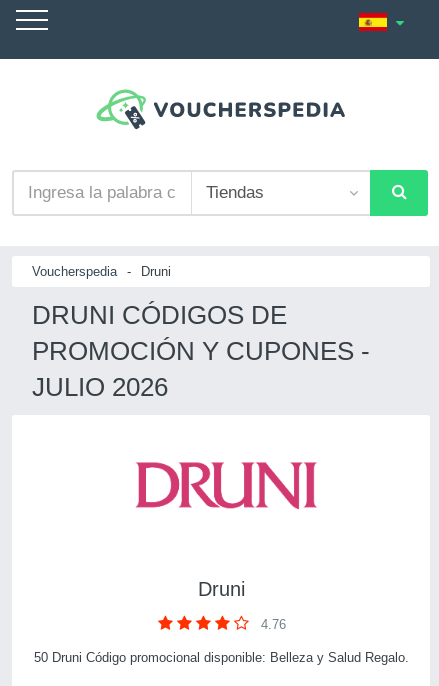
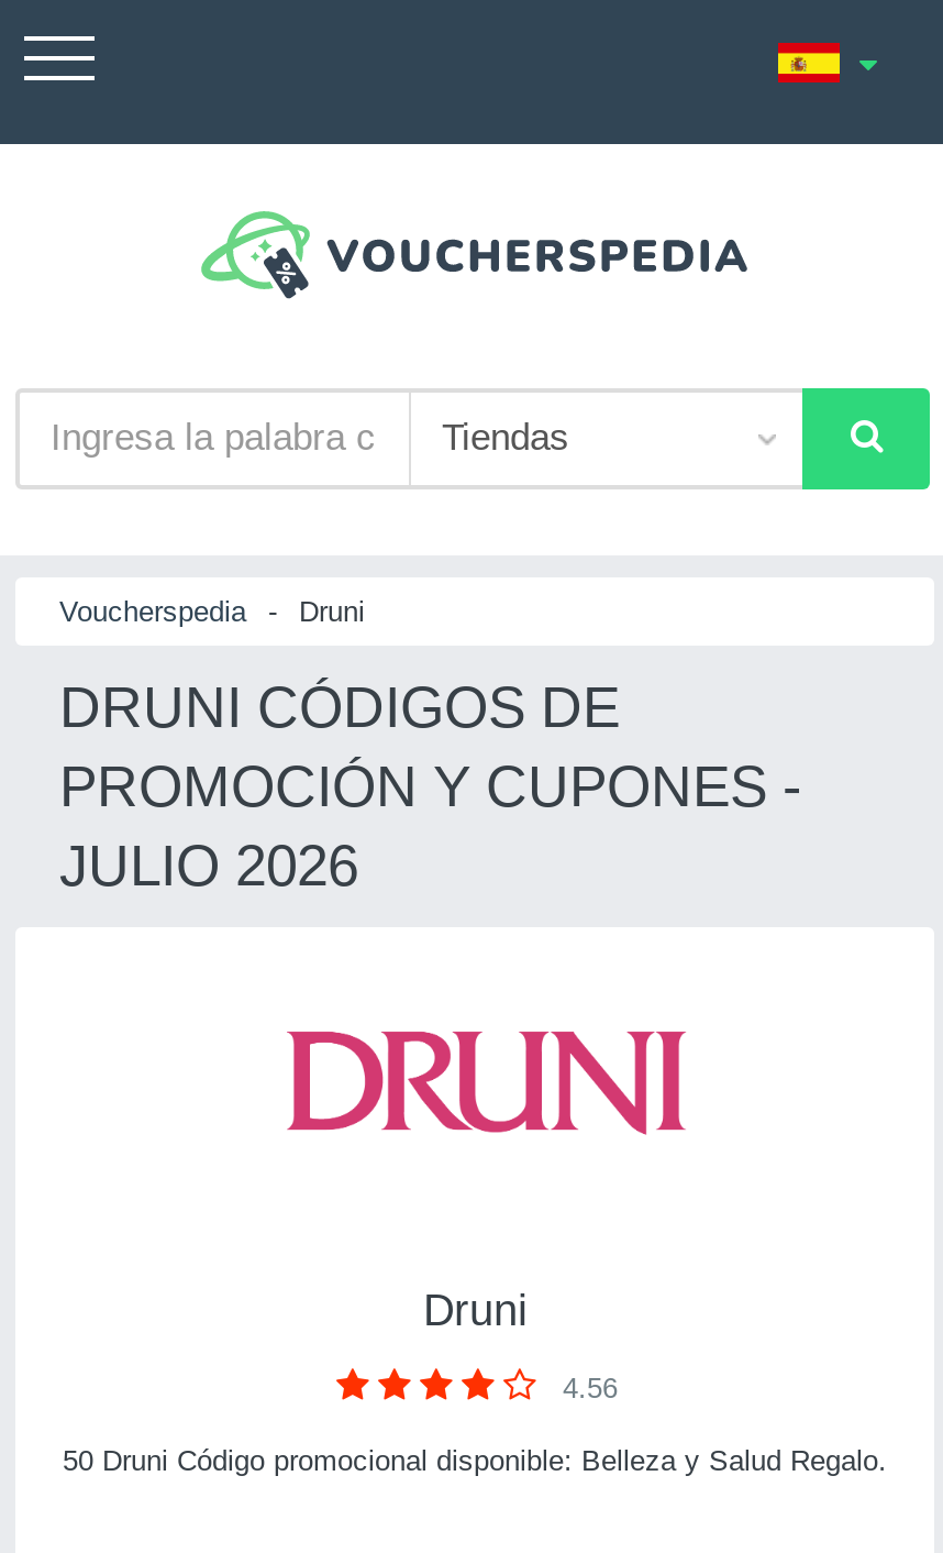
- 4.76
+ 4.56
